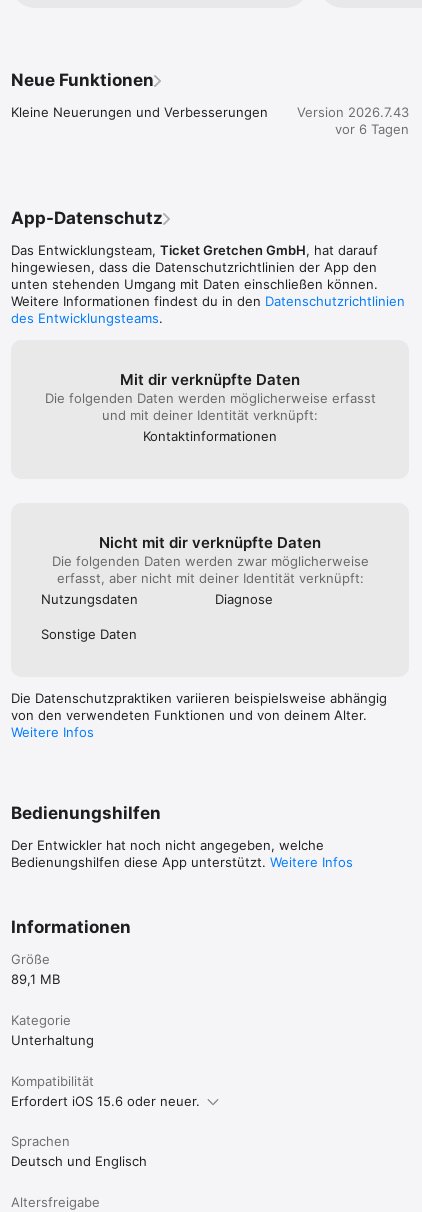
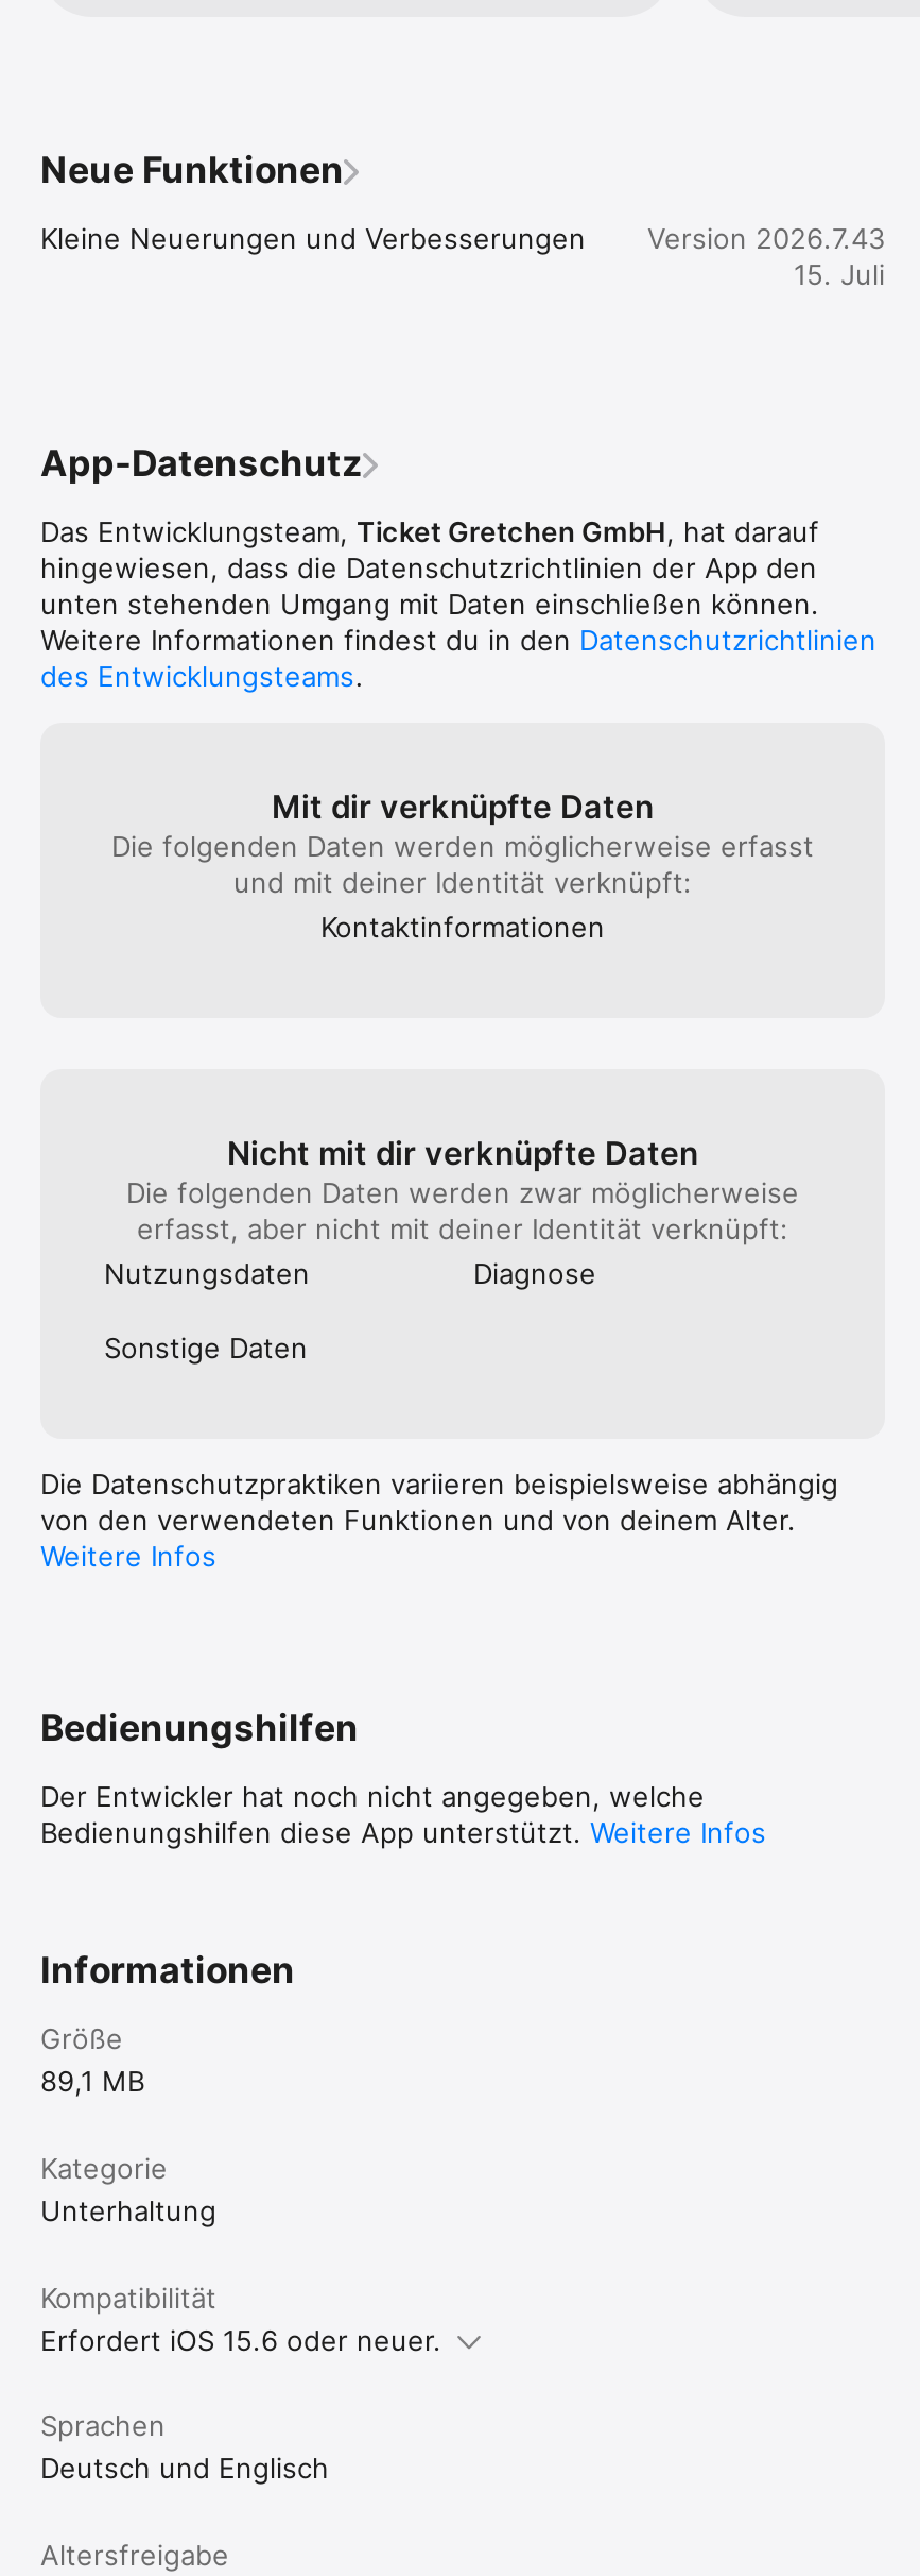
- vor 6 Tagen
+ 15. Juli
